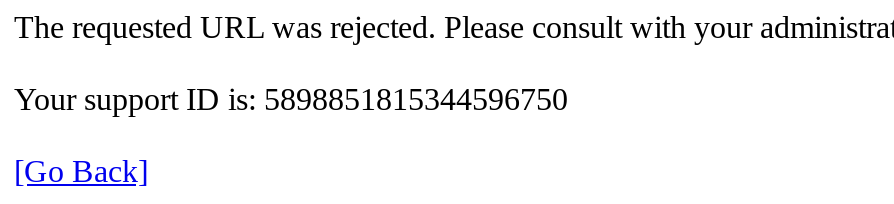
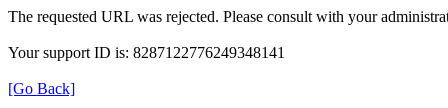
- Your support ID is: 5898851815344596750
+ Your support ID is: 8287122776249348141
